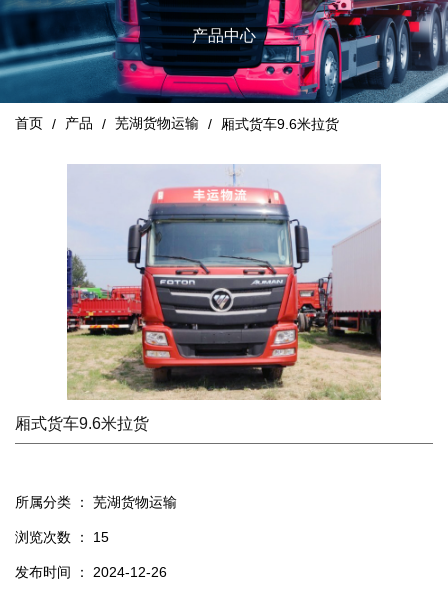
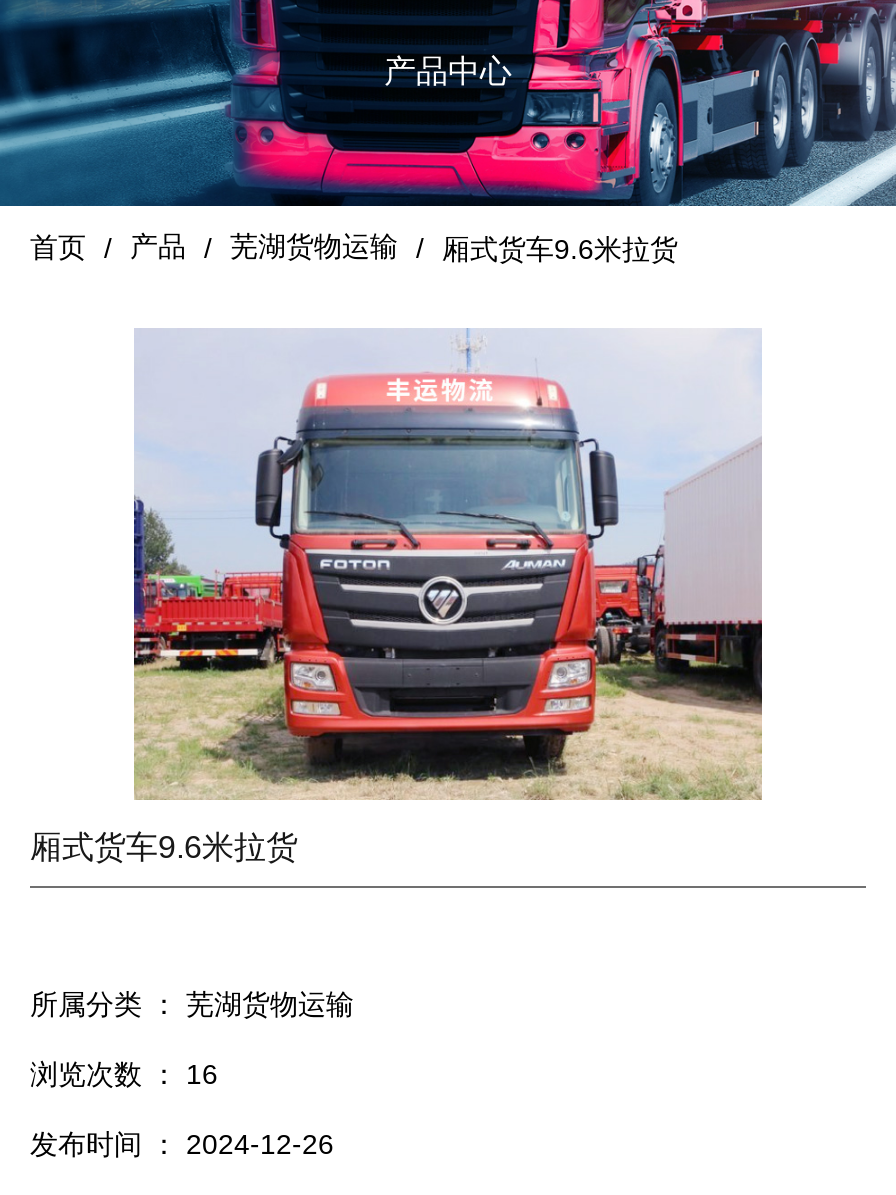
- 浏览次数 ：15
+ 浏览次数 ：16
